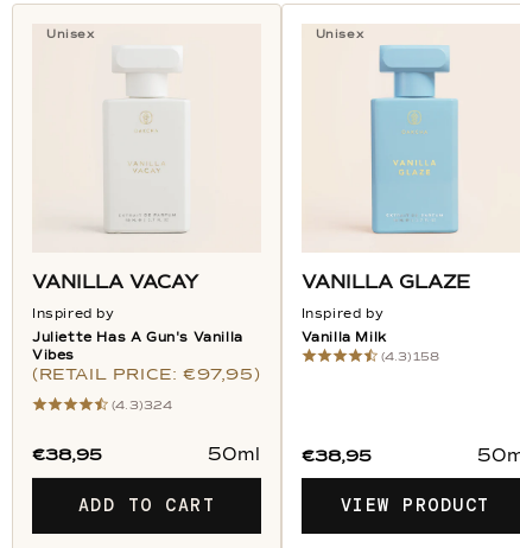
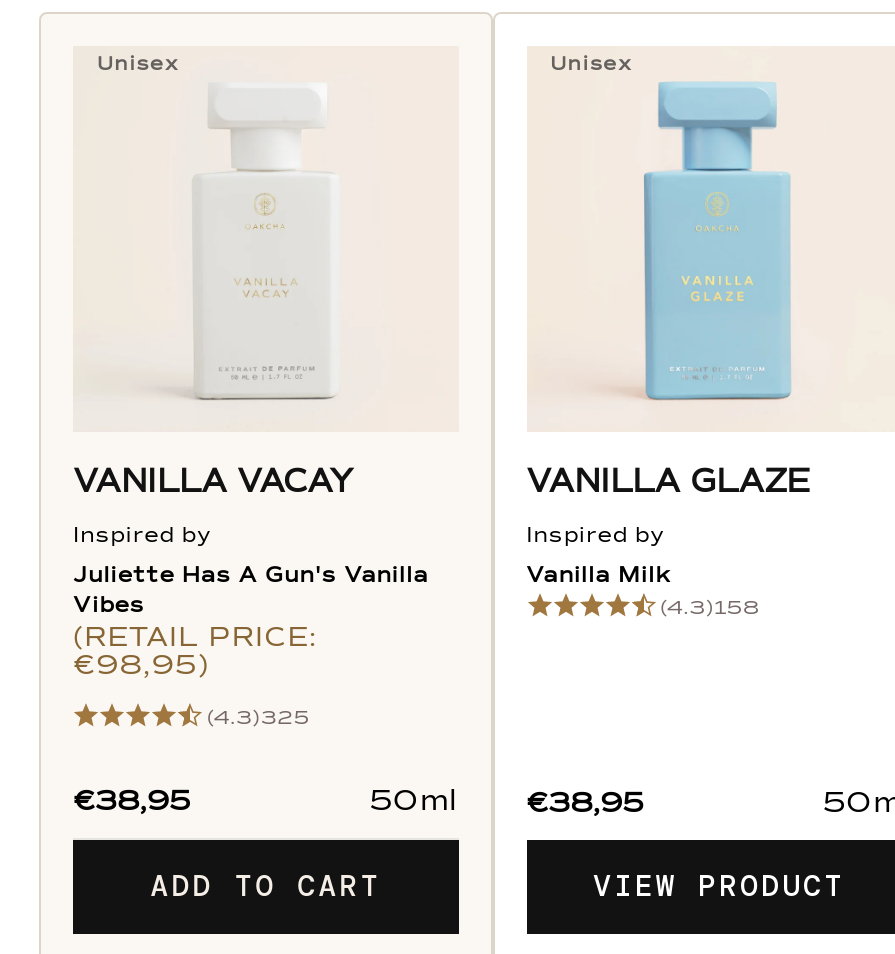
- (RETAIL PRICE: €97,95)
+ (RETAIL PRICE:
+ €98,95)

- (4.3)324
+ (4.3)325
